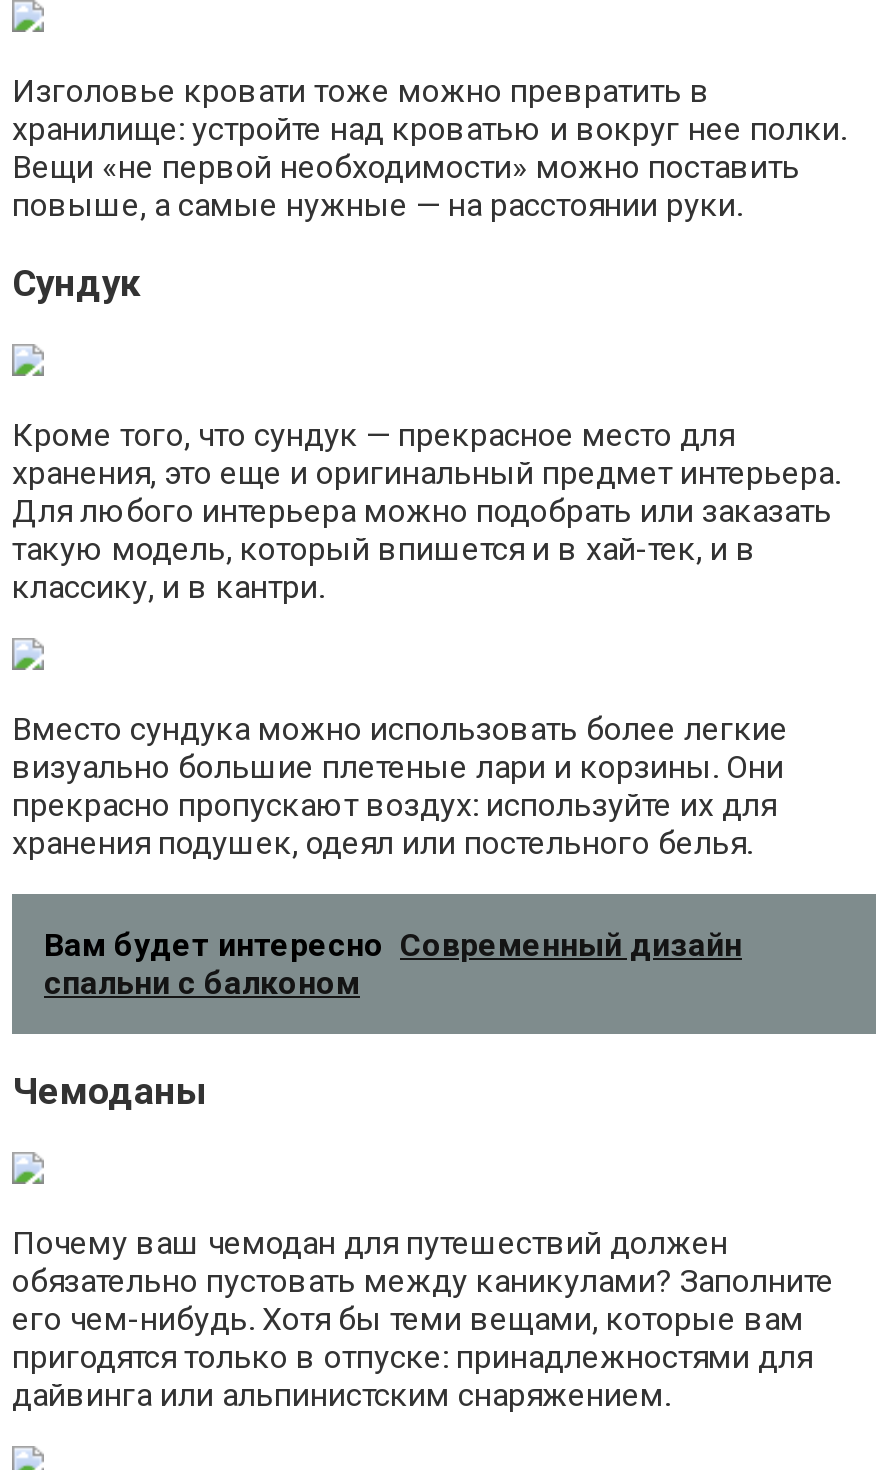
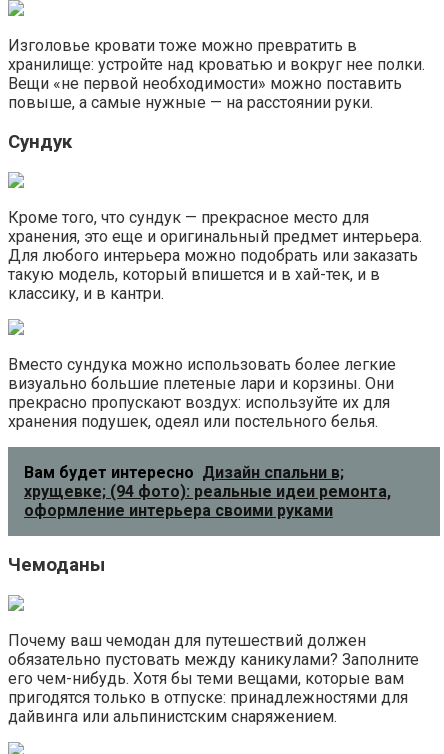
- Вам будет интересно Современный дизайн
- спальни с балконом
+ Вам будет интересно Дизайн спальни в;
+ хрущевке; (94 фото): реальные идеи ремонта,
+ оформление интерьера своими руками
